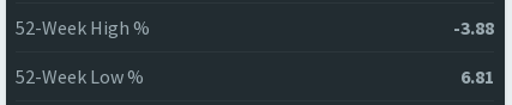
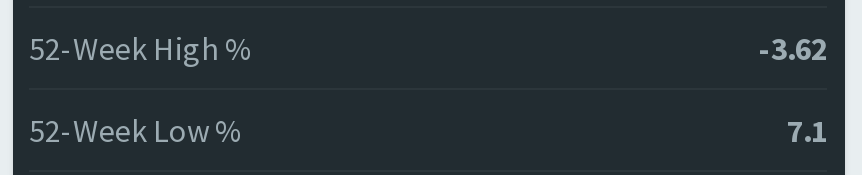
- -3.88
+ -3.62

- 6.81
+ 7.1
